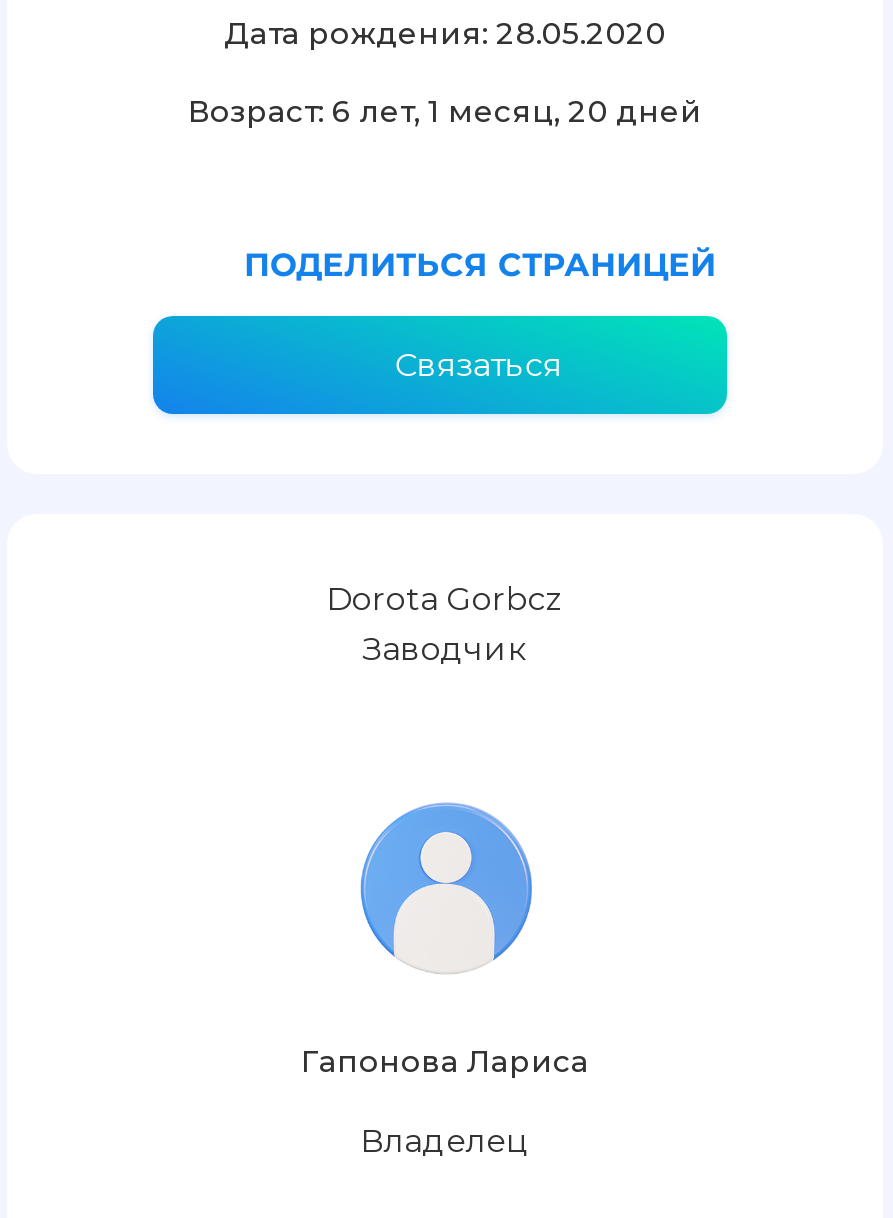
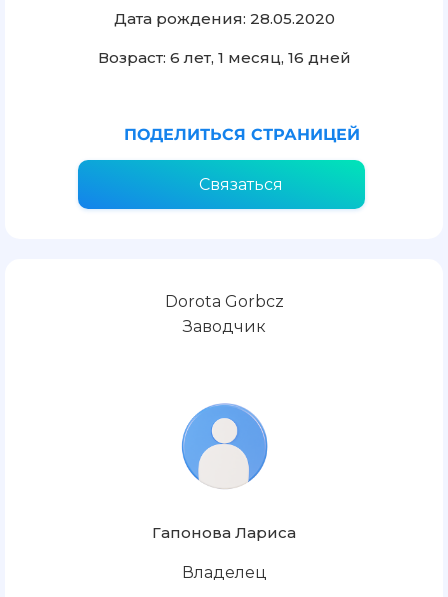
- Возраст: 6 лет, 1 месяц, 20 дней
+ Возраст: 6 лет, 1 месяц, 16 дней
